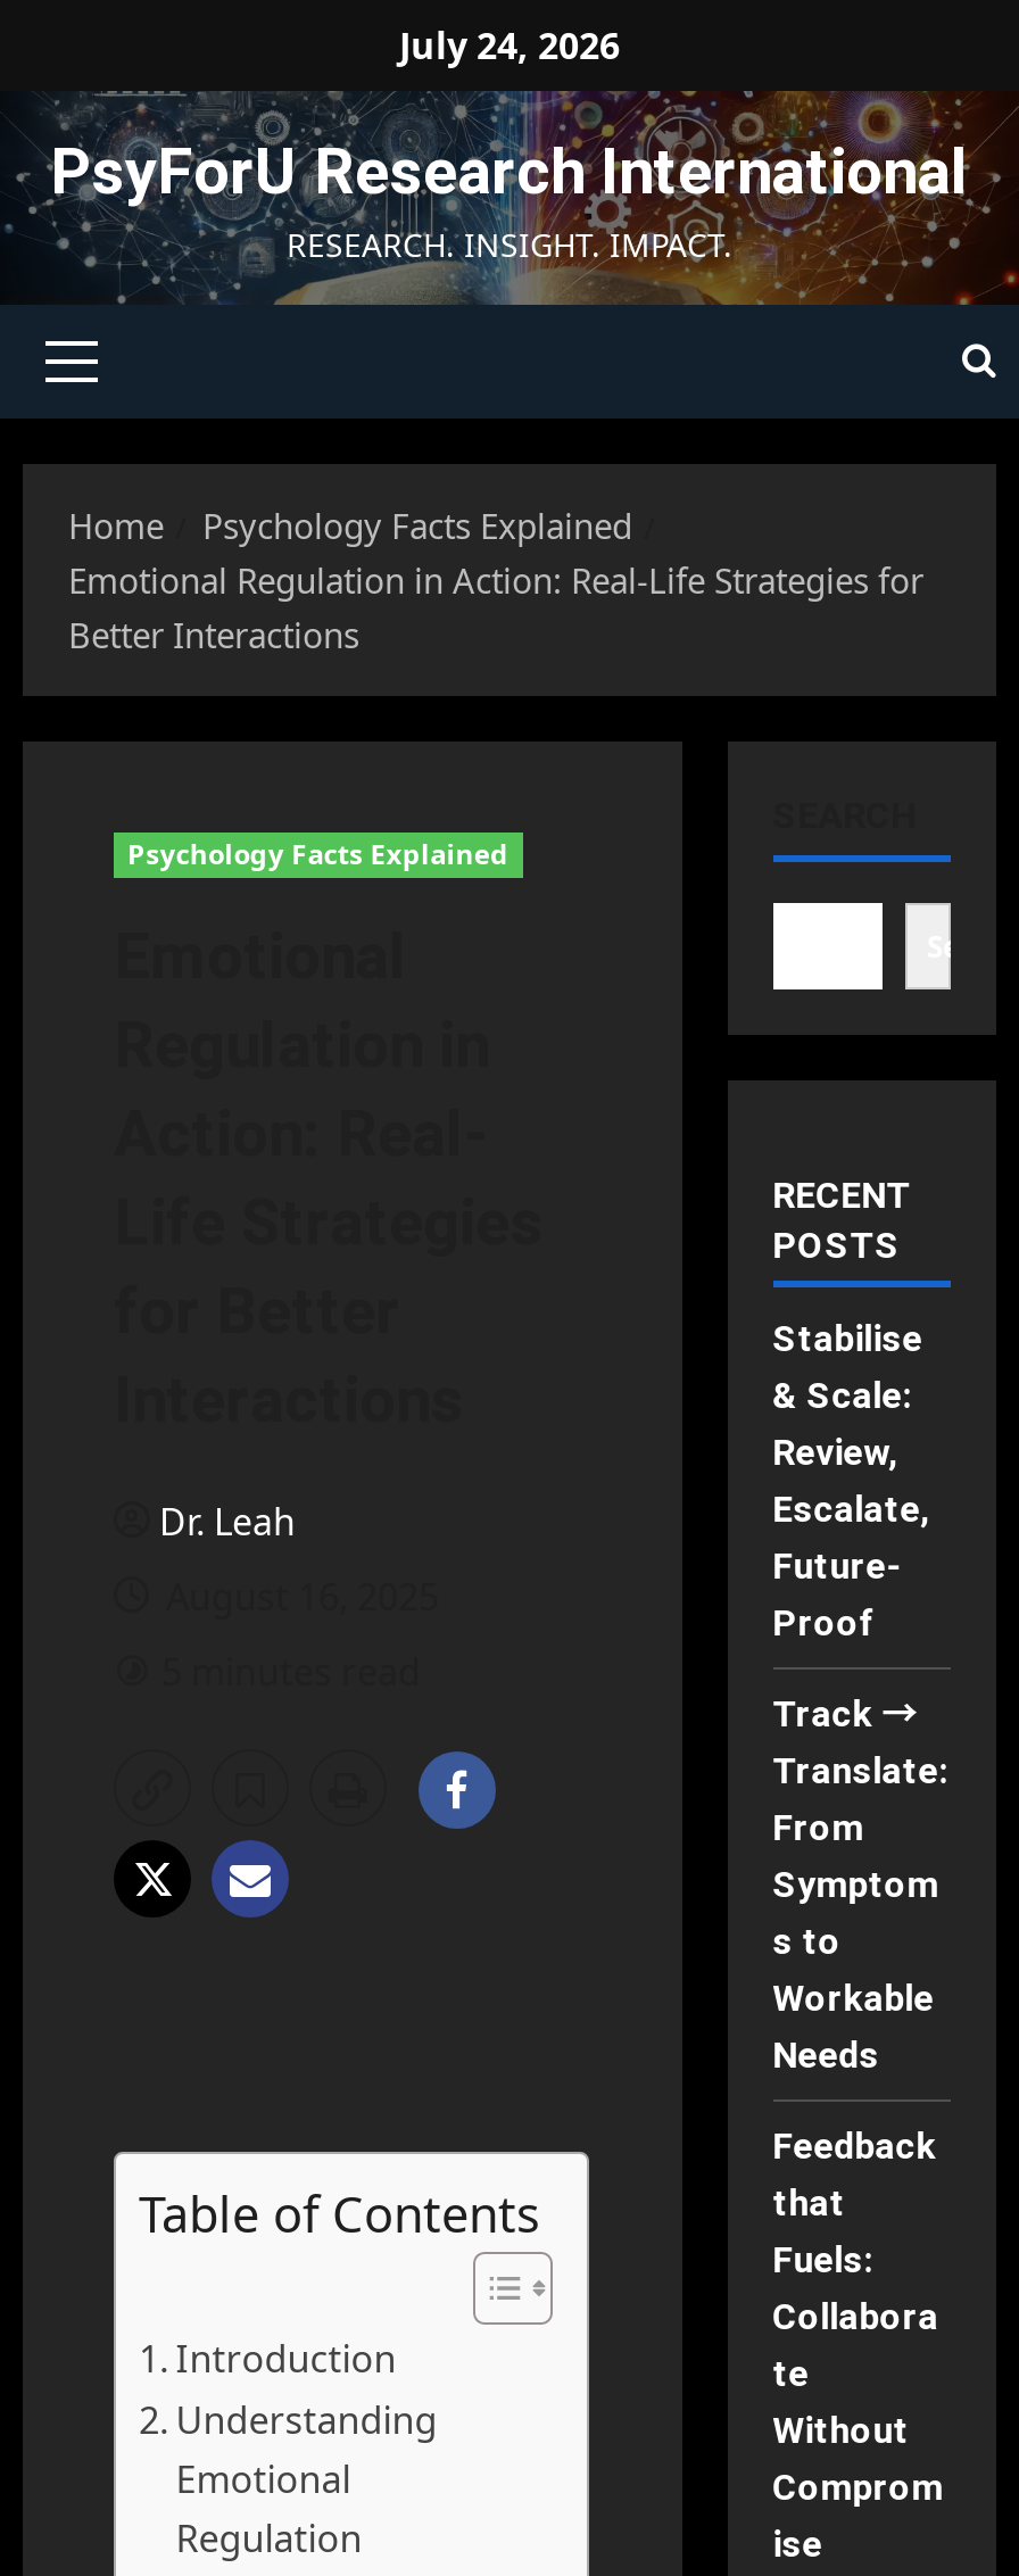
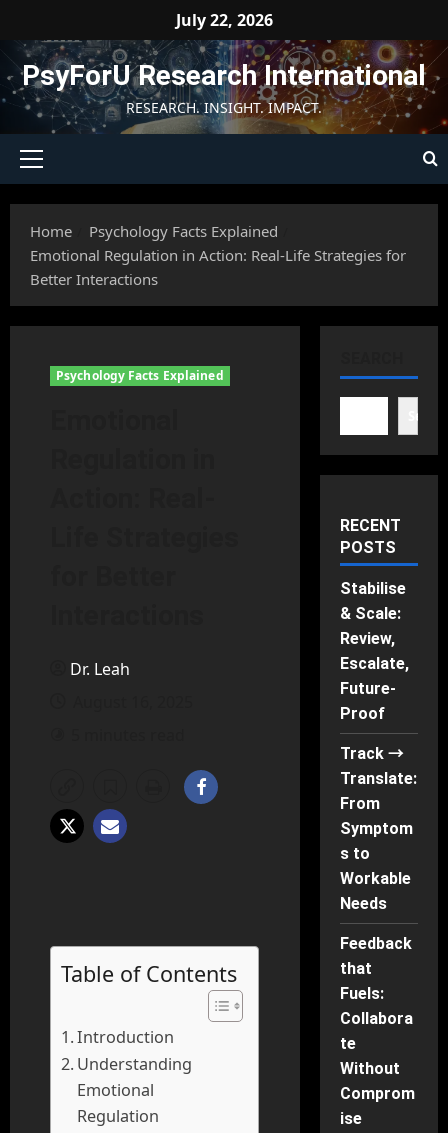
- July 24, 2026
+ July 22, 2026
